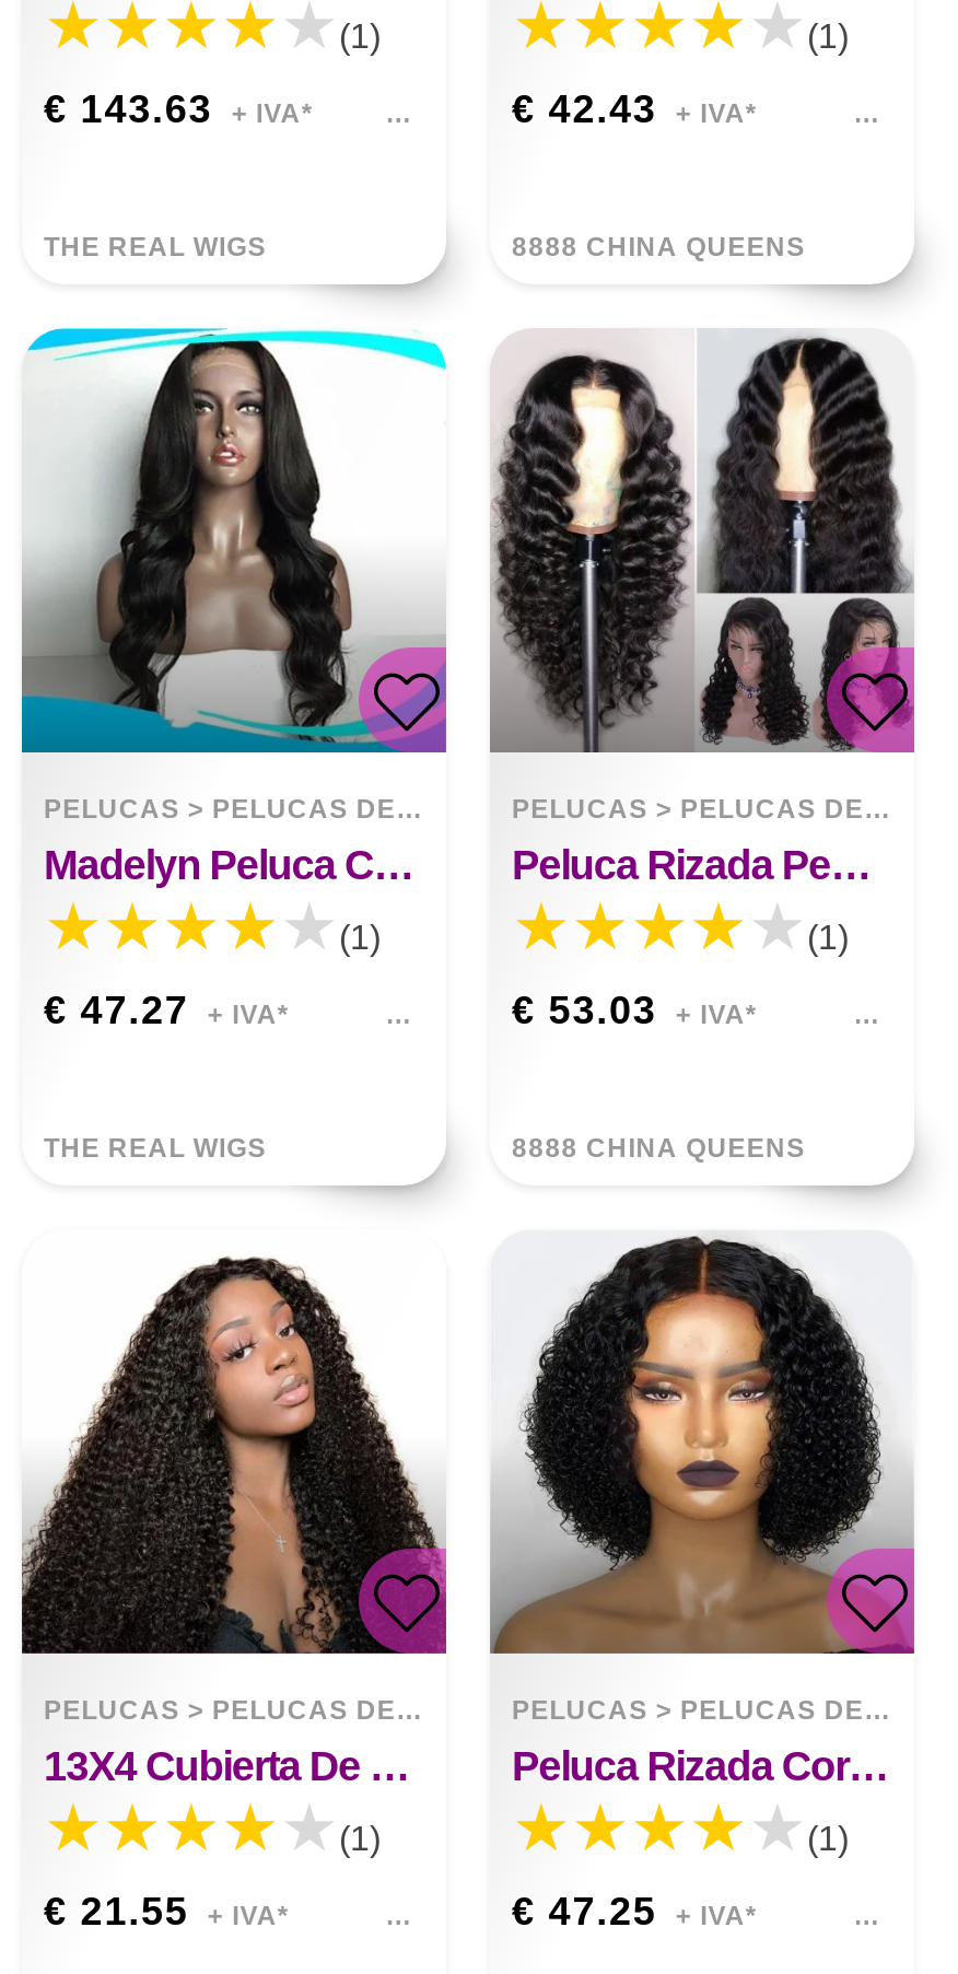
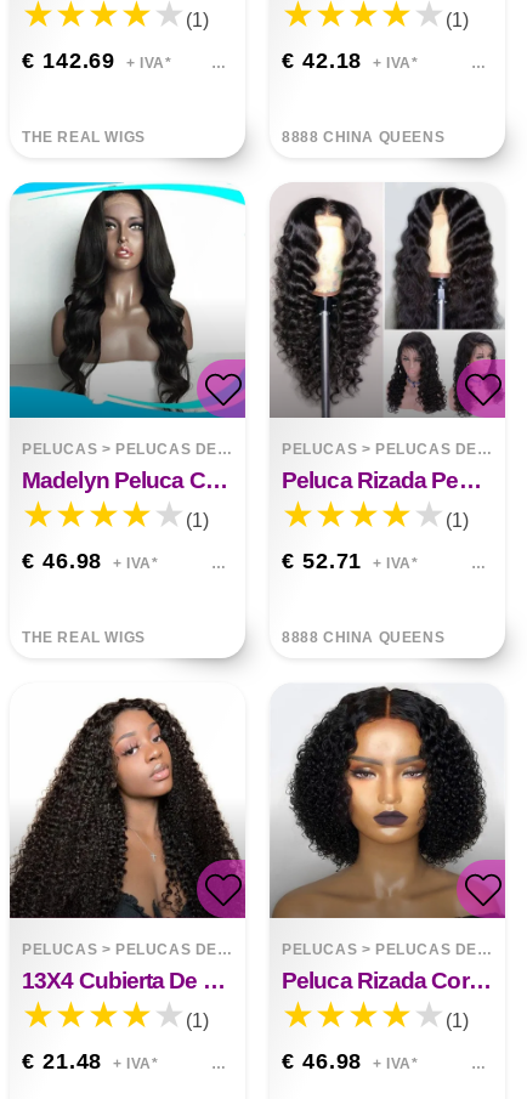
- € 143.63 + IVA*
+ € 142.69 + IVA*

- € 42.43 + IVA*
+ € 42.18 + IVA*

- € 47.27 + IVA*
+ € 46.98 + IVA*

- € 53.03 + IVA*
+ € 52.71 + IVA*

- € 21.55 + IVA*
+ € 21.48 + IVA*

- € 47.25 + IVA*
+ € 46.98 + IVA*
